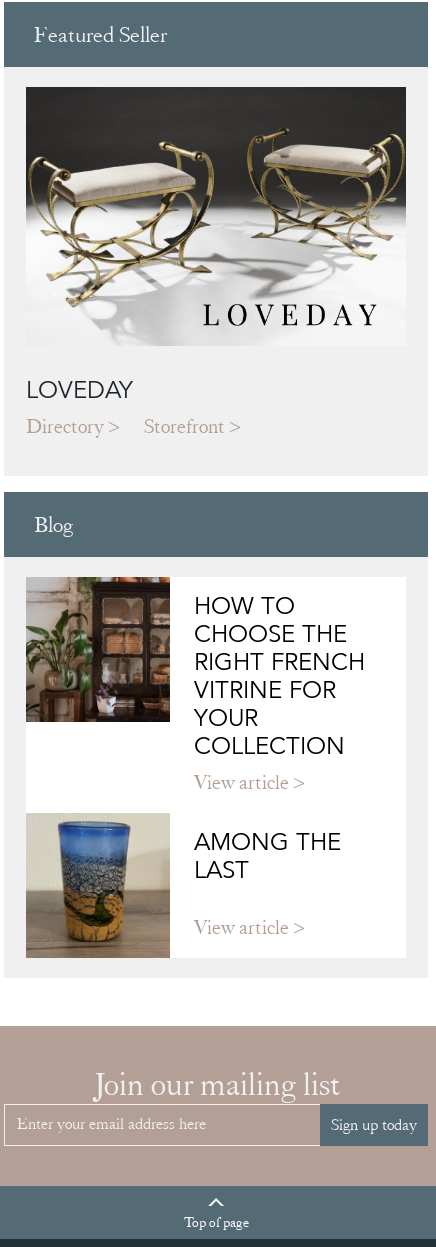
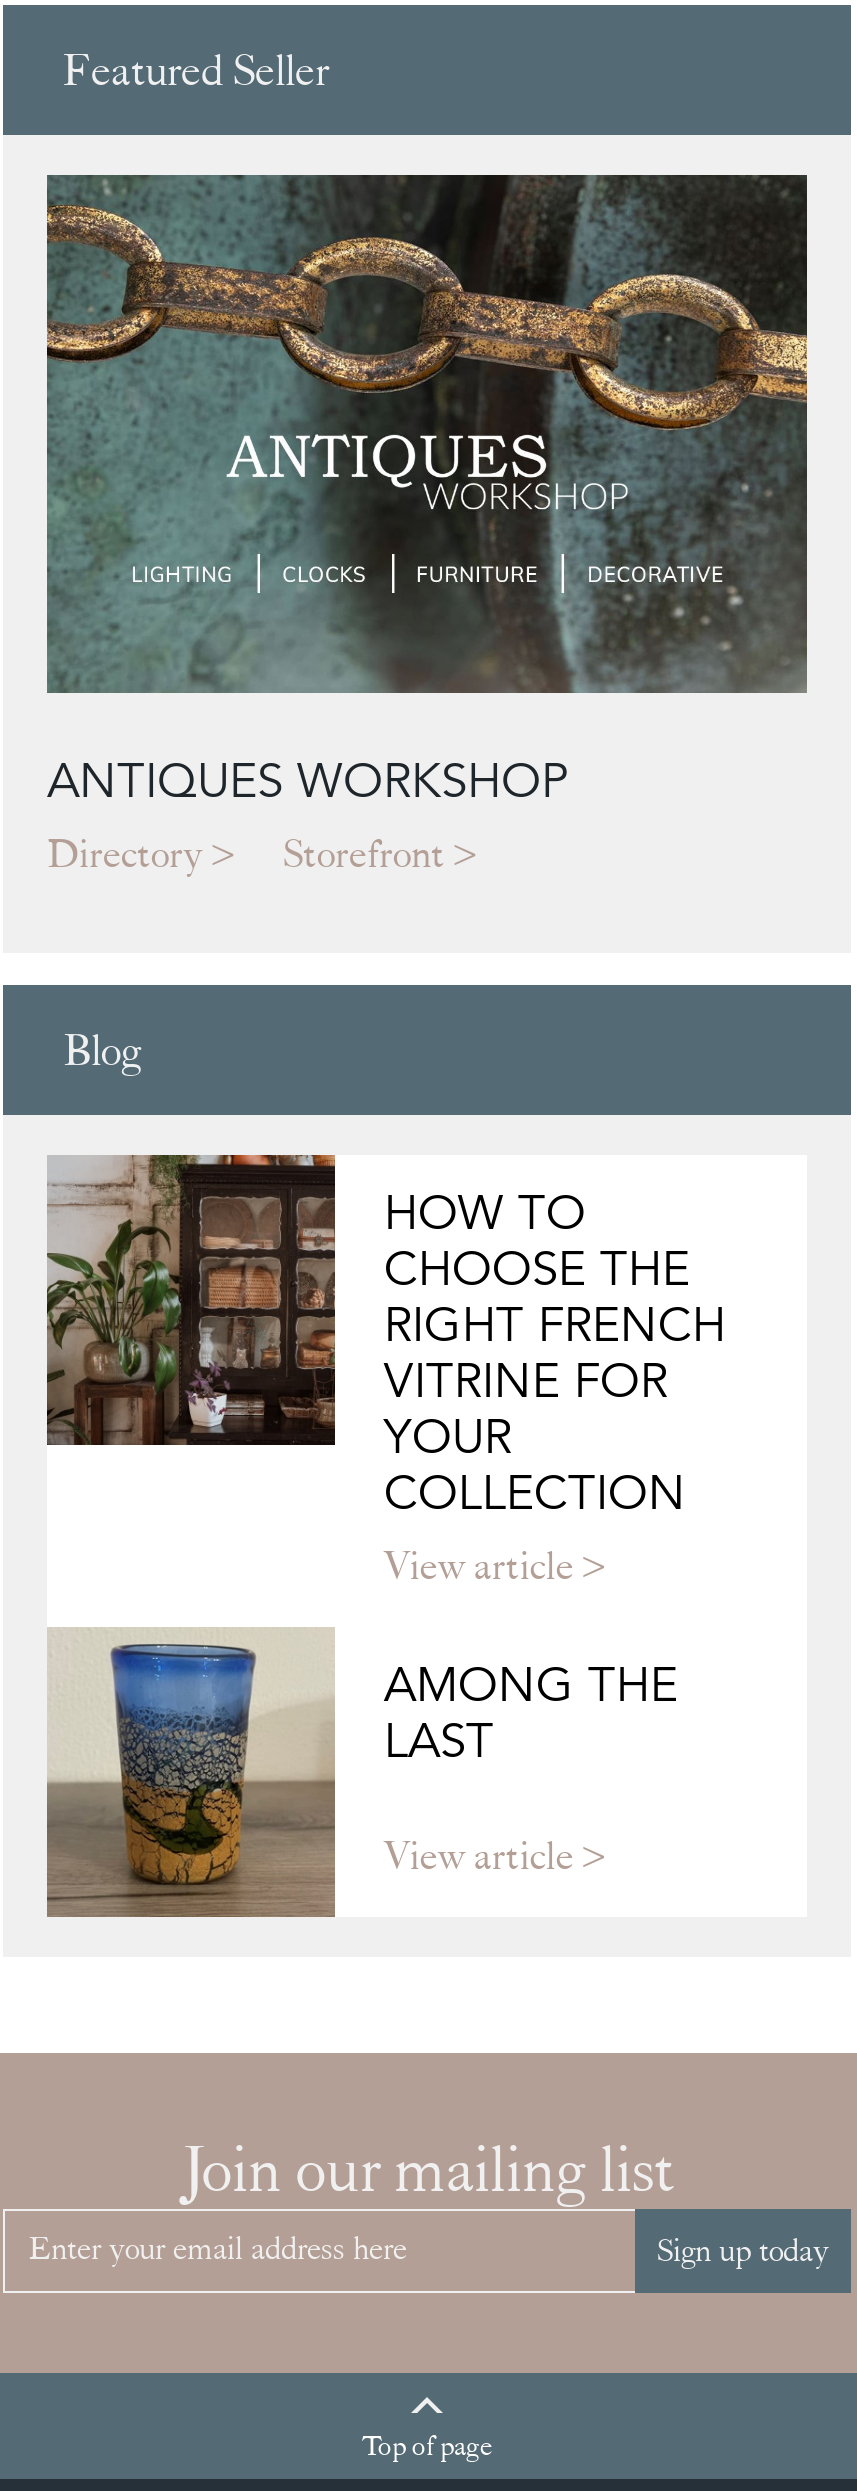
- [image]
- LOVEDAY
+ [image]
+ ANTIQUES WORKSHOP
